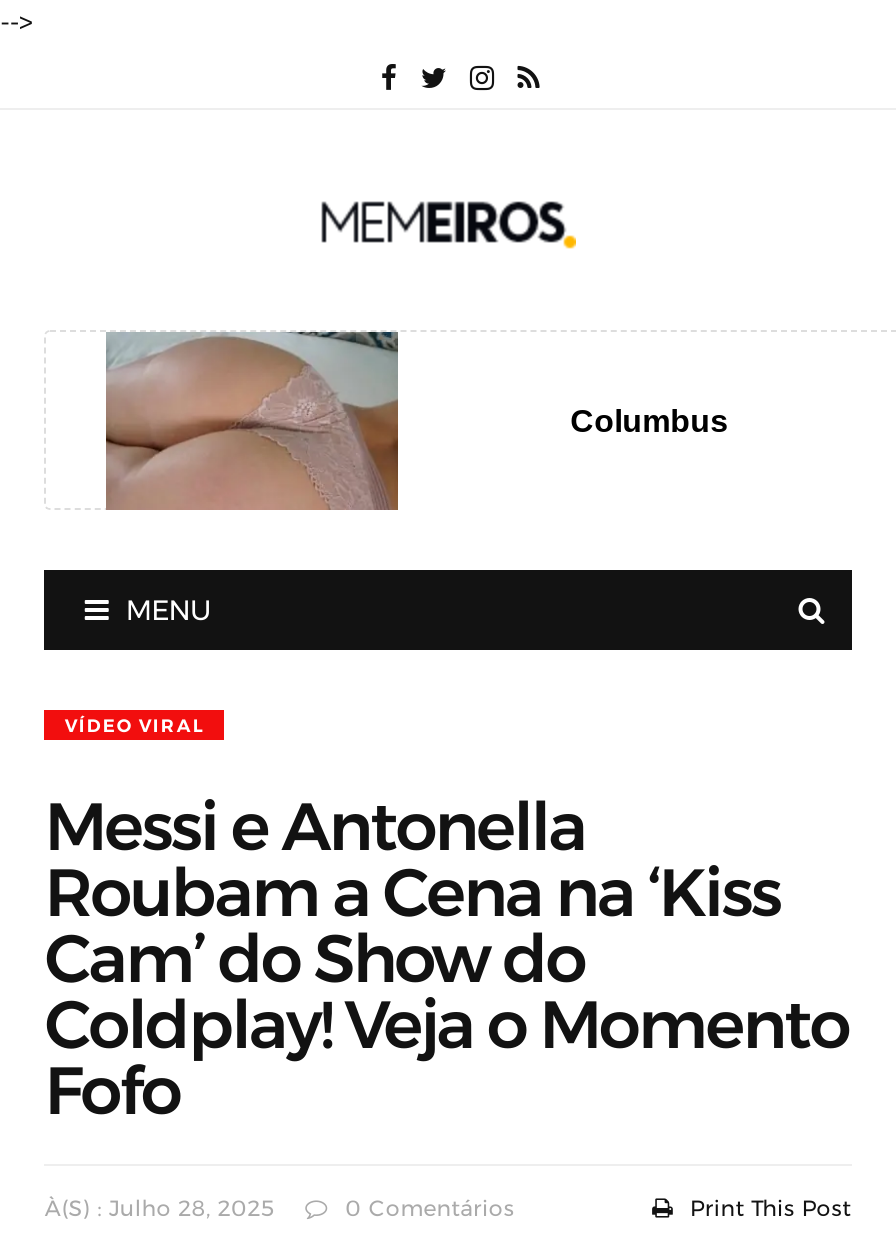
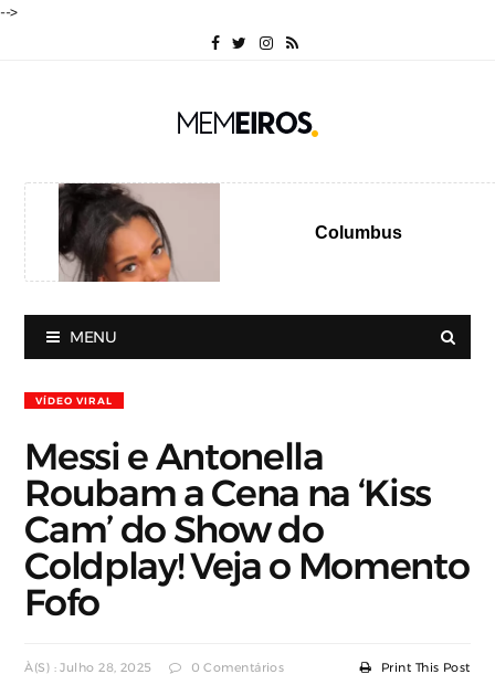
- [image]
+ [image]
